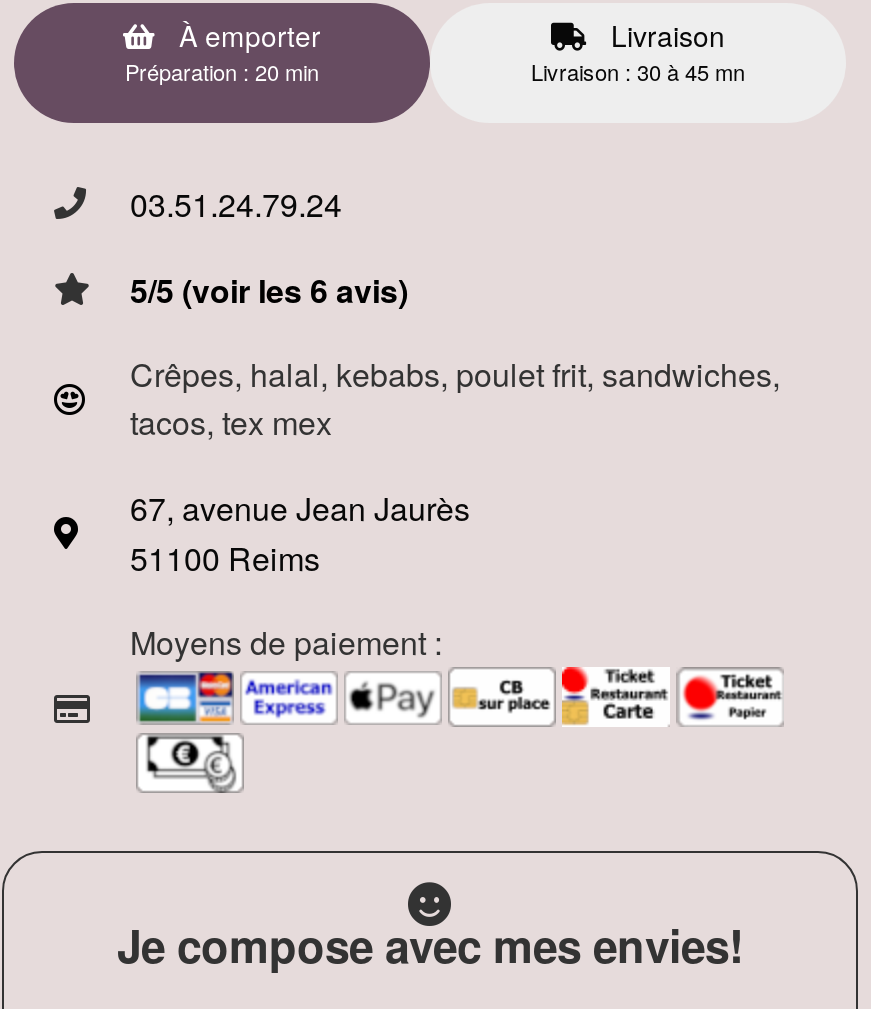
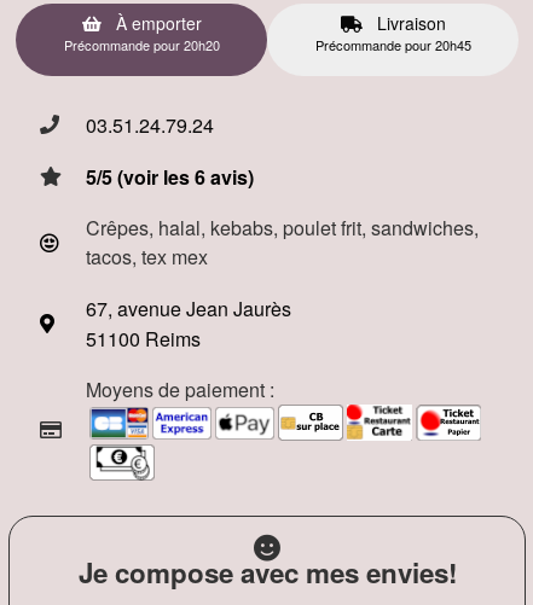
- Préparation : 20 min
+ Précommande pour 20h20

- Livraison : 30 à 45 mn
+ Précommande pour 20h45
